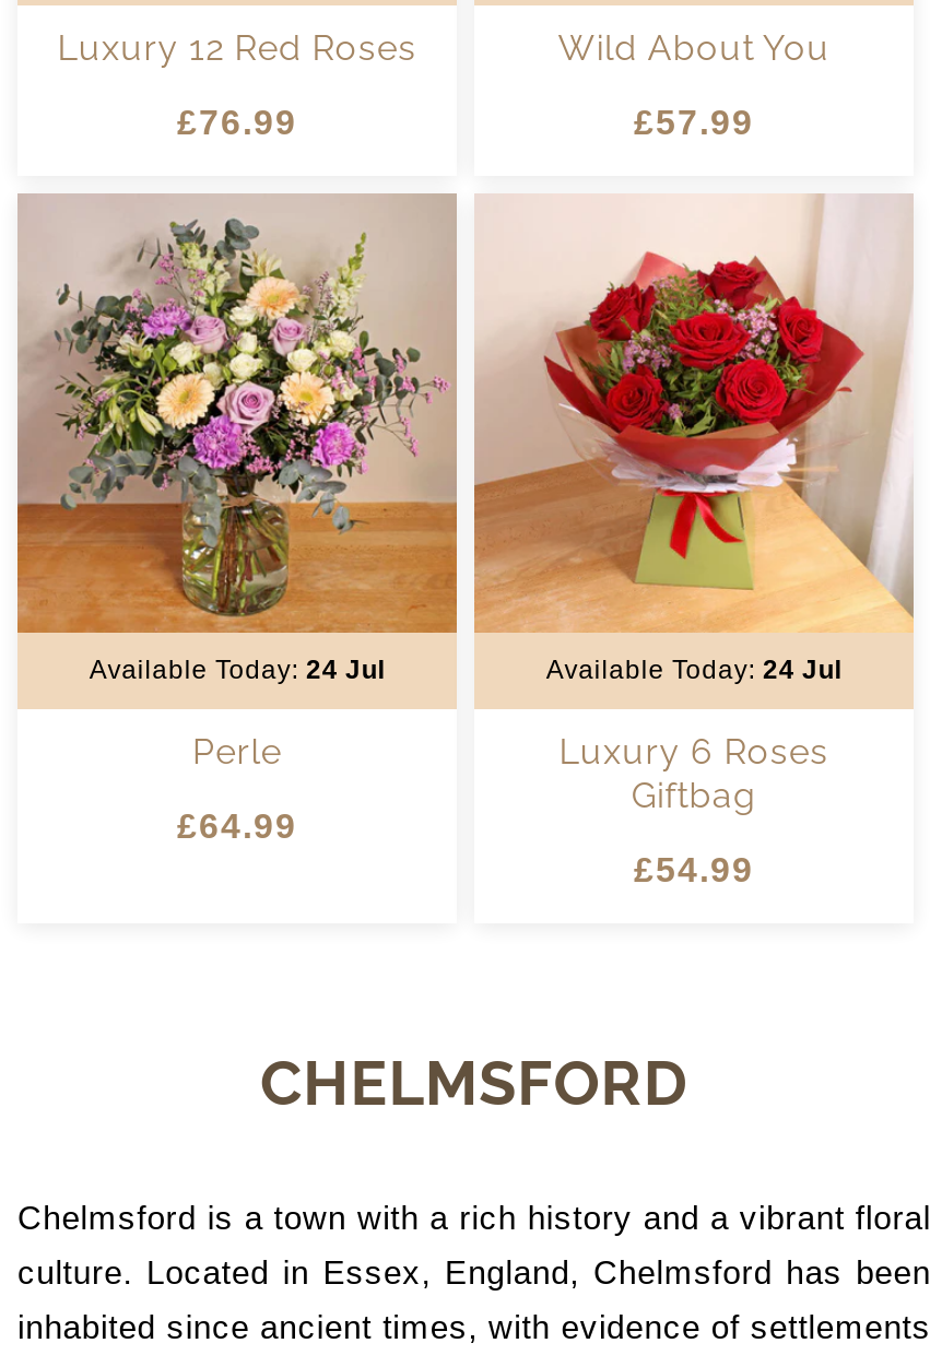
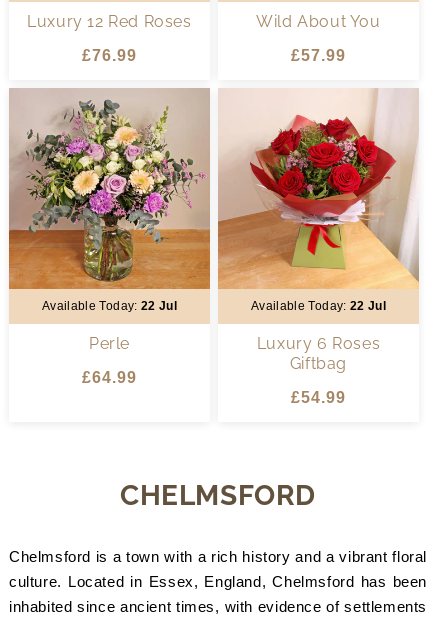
- Available Today: 24 Jul
+ Available Today: 22 Jul

- Available Today: 24 Jul
+ Available Today: 22 Jul
